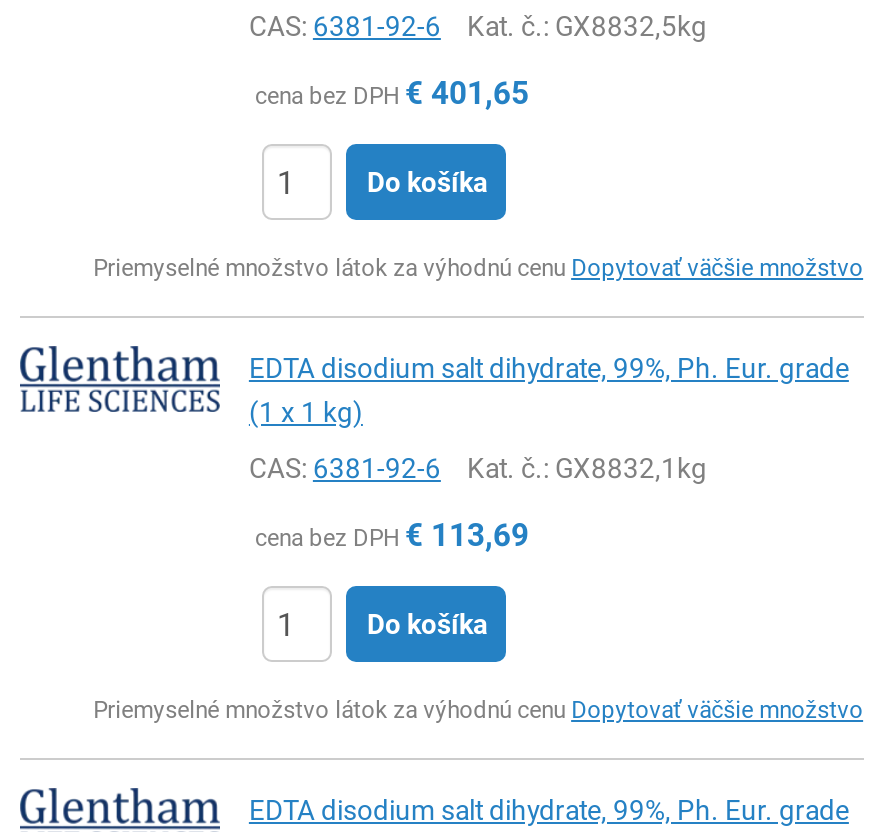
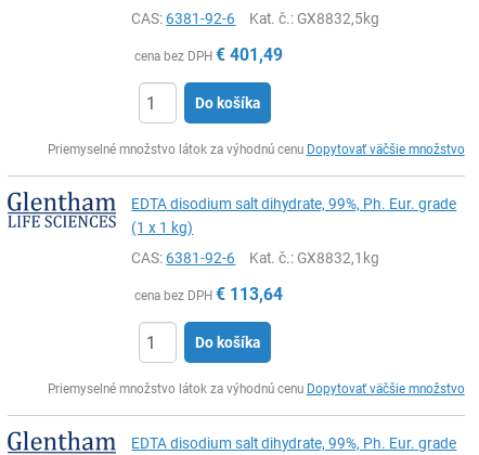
- cena bez DPH €401,65
+ cena bez DPH €401,49

- cena bez DPH €113,69
+ cena bez DPH €113,64
